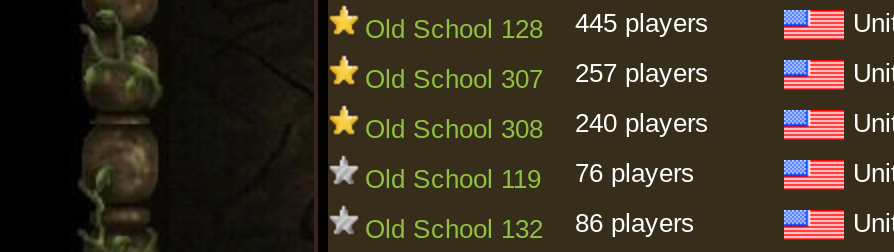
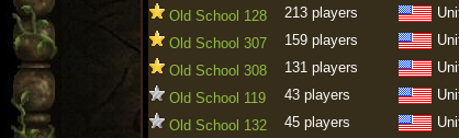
- Old School 128 445 players
+ Old School 128 213 players

- Old School 307 257 players
+ Old School 307 159 players

- Old School 308 240 players
+ Old School 308 131 players

- Old School 119 76 players
+ Old School 119 43 players

- Old School 132 86 players
+ Old School 132 45 players
